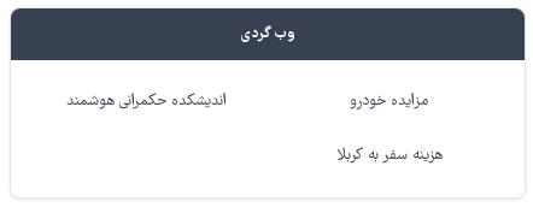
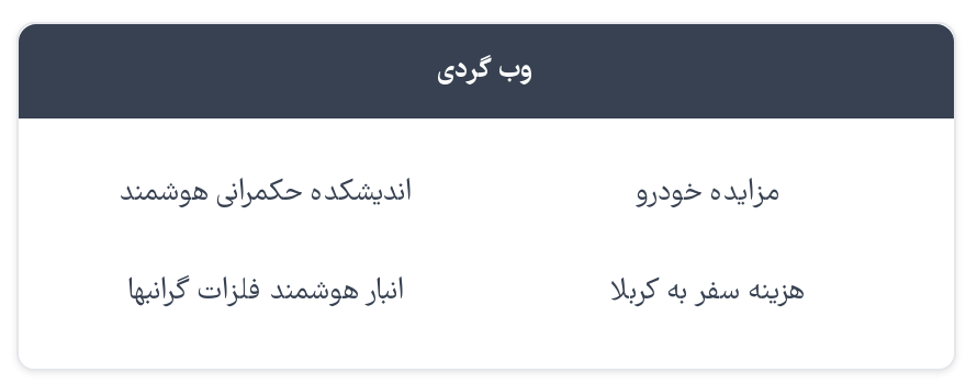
+ انبار هوشمند فلزات گرانبها
